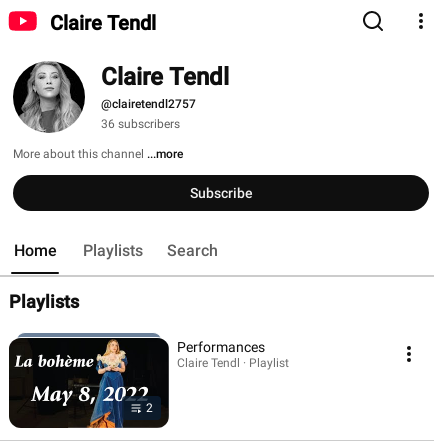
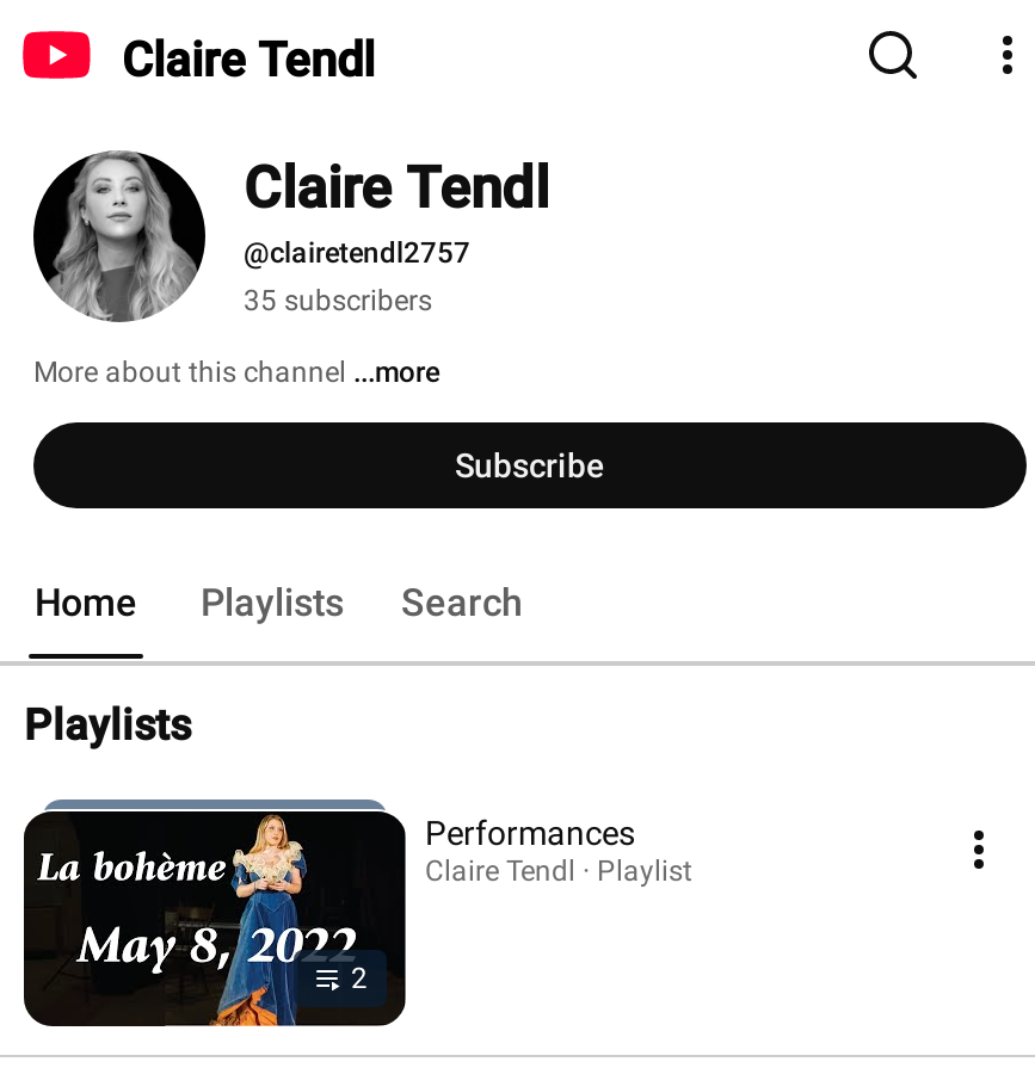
- 36 subscribers
+ 35 subscribers
